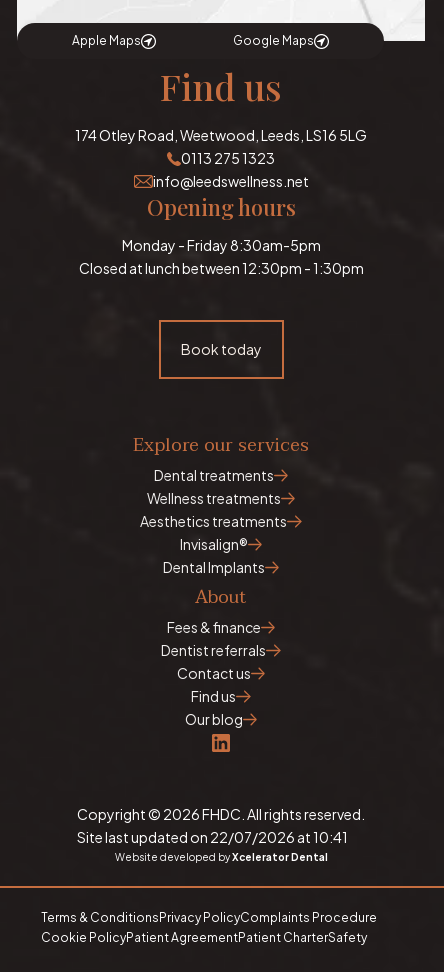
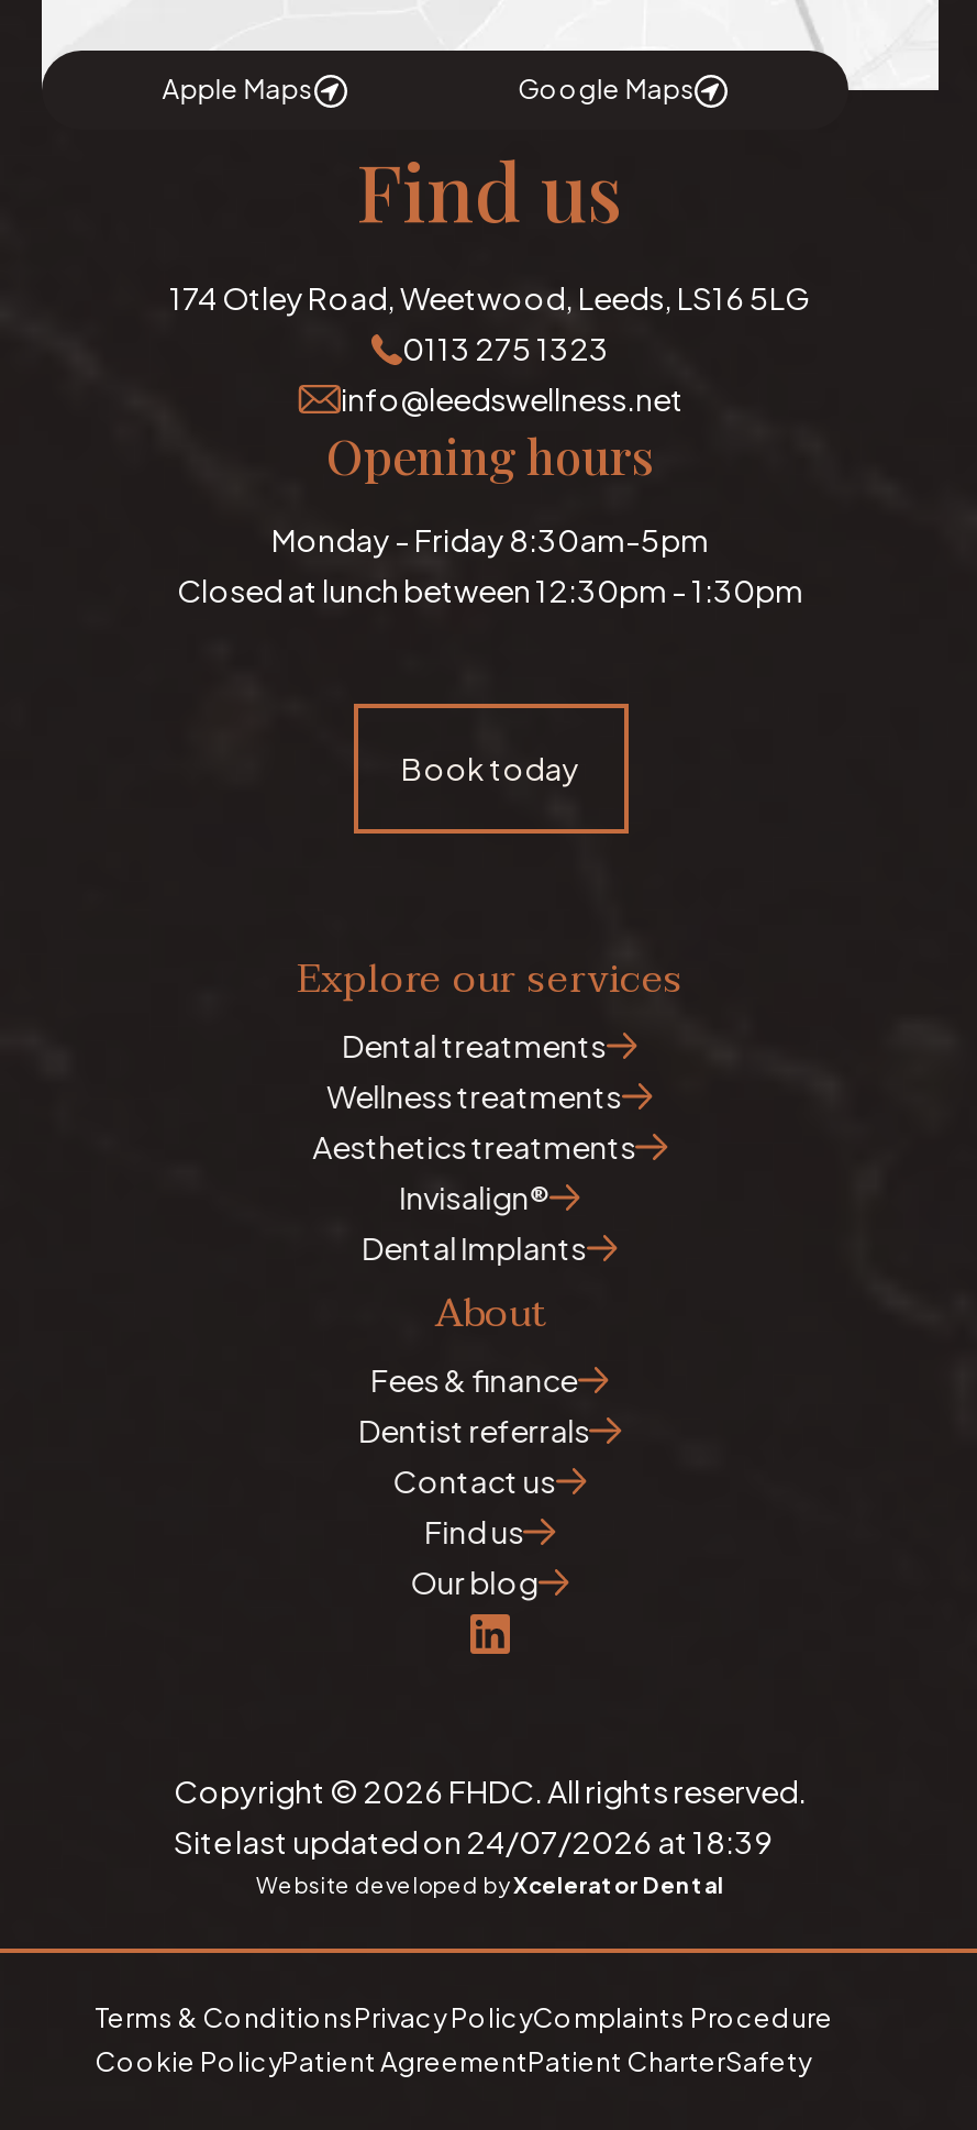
- Site last updated on 22/07/2026 at 10:41
+ Site last updated on 24/07/2026 at 18:39
